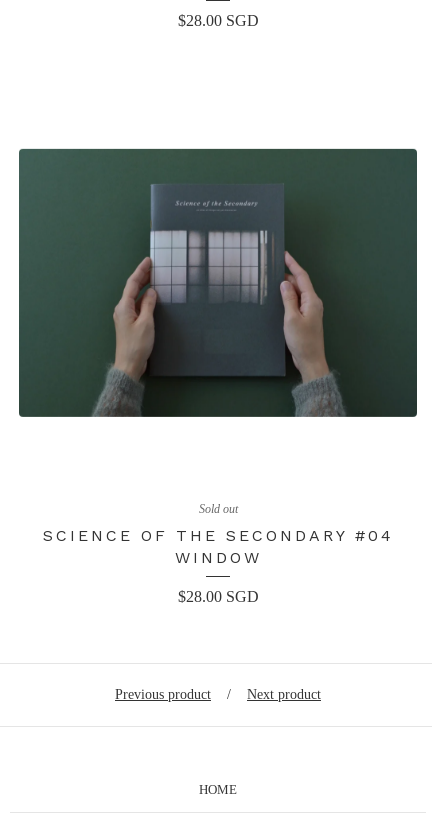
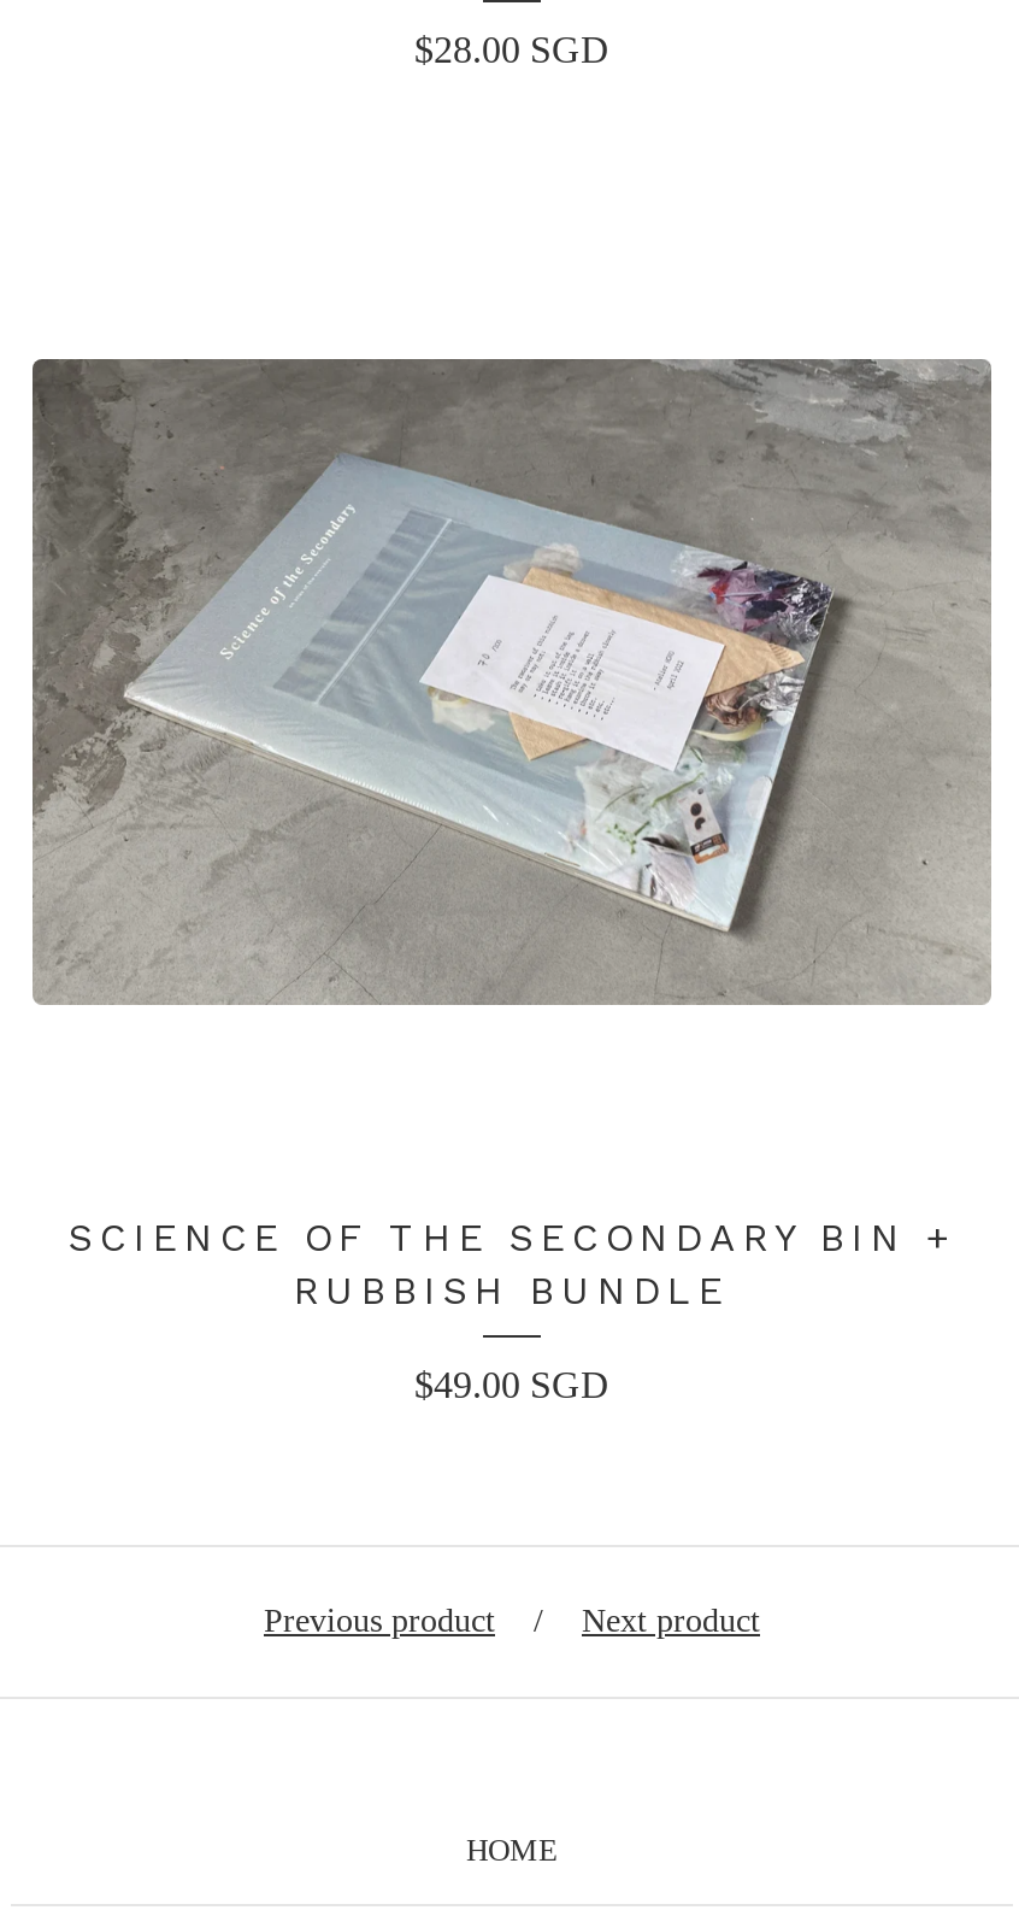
- [image]
+ [image]

- Sold out
- SCIENCE OF THE SECONDARY #04
- WINDOW
- $28.00 SGD
+ SCIENCE OF THE SECONDARY BIN +
+ RUBBISH BUNDLE
+ $49.00 SGD
